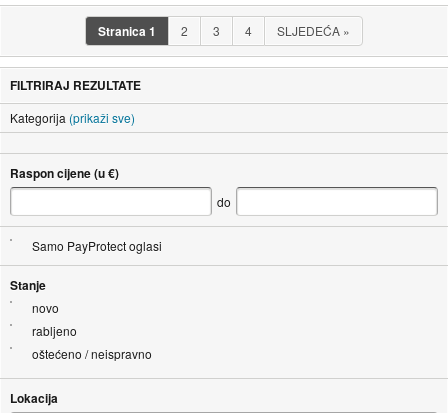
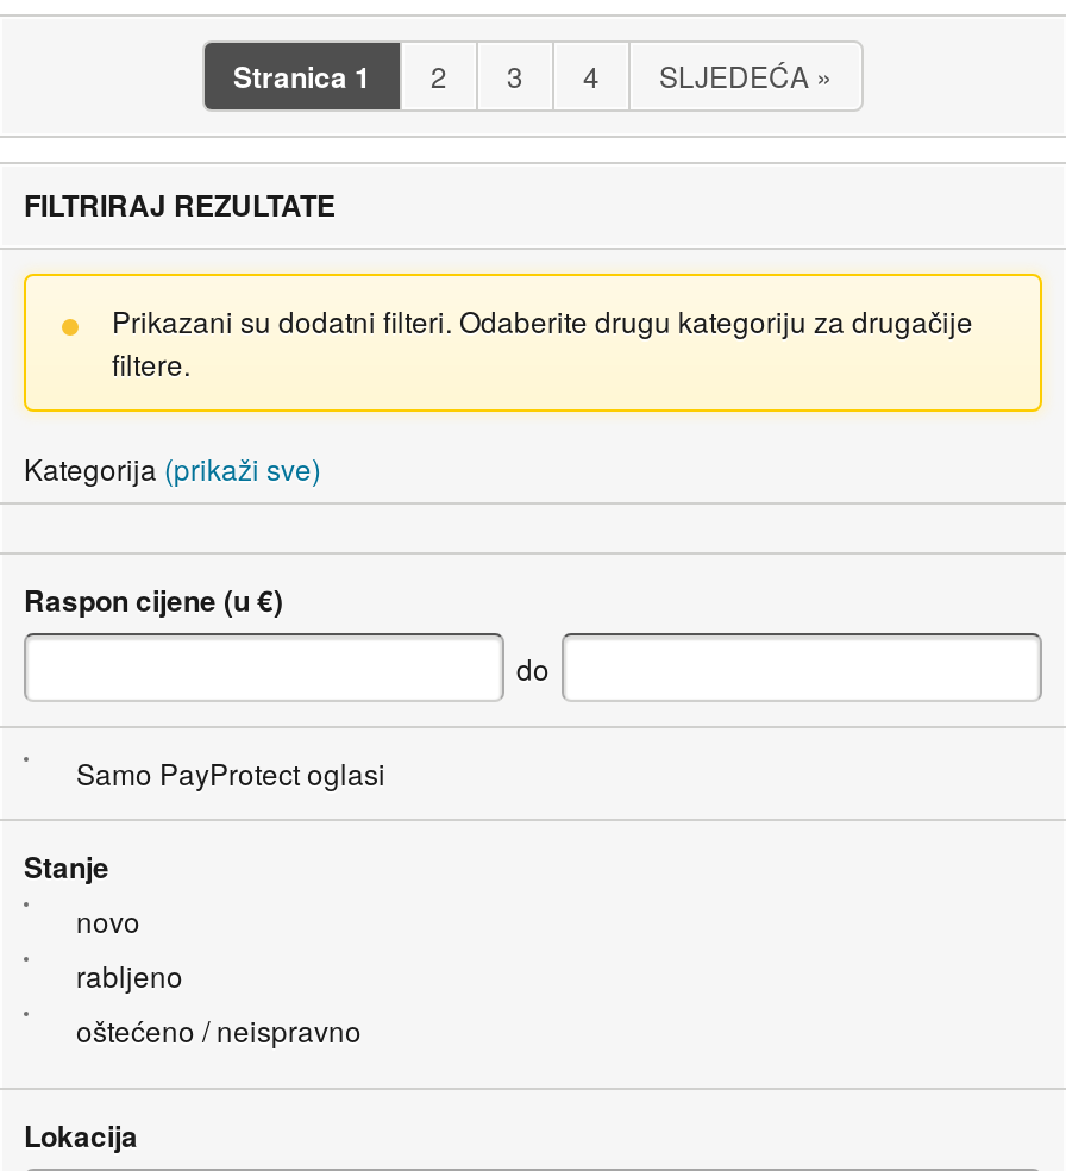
+ [image]
+ Prikazani su dodatni filteri. Odaberite drugu kategoriju za drugačije
+ filtere.
